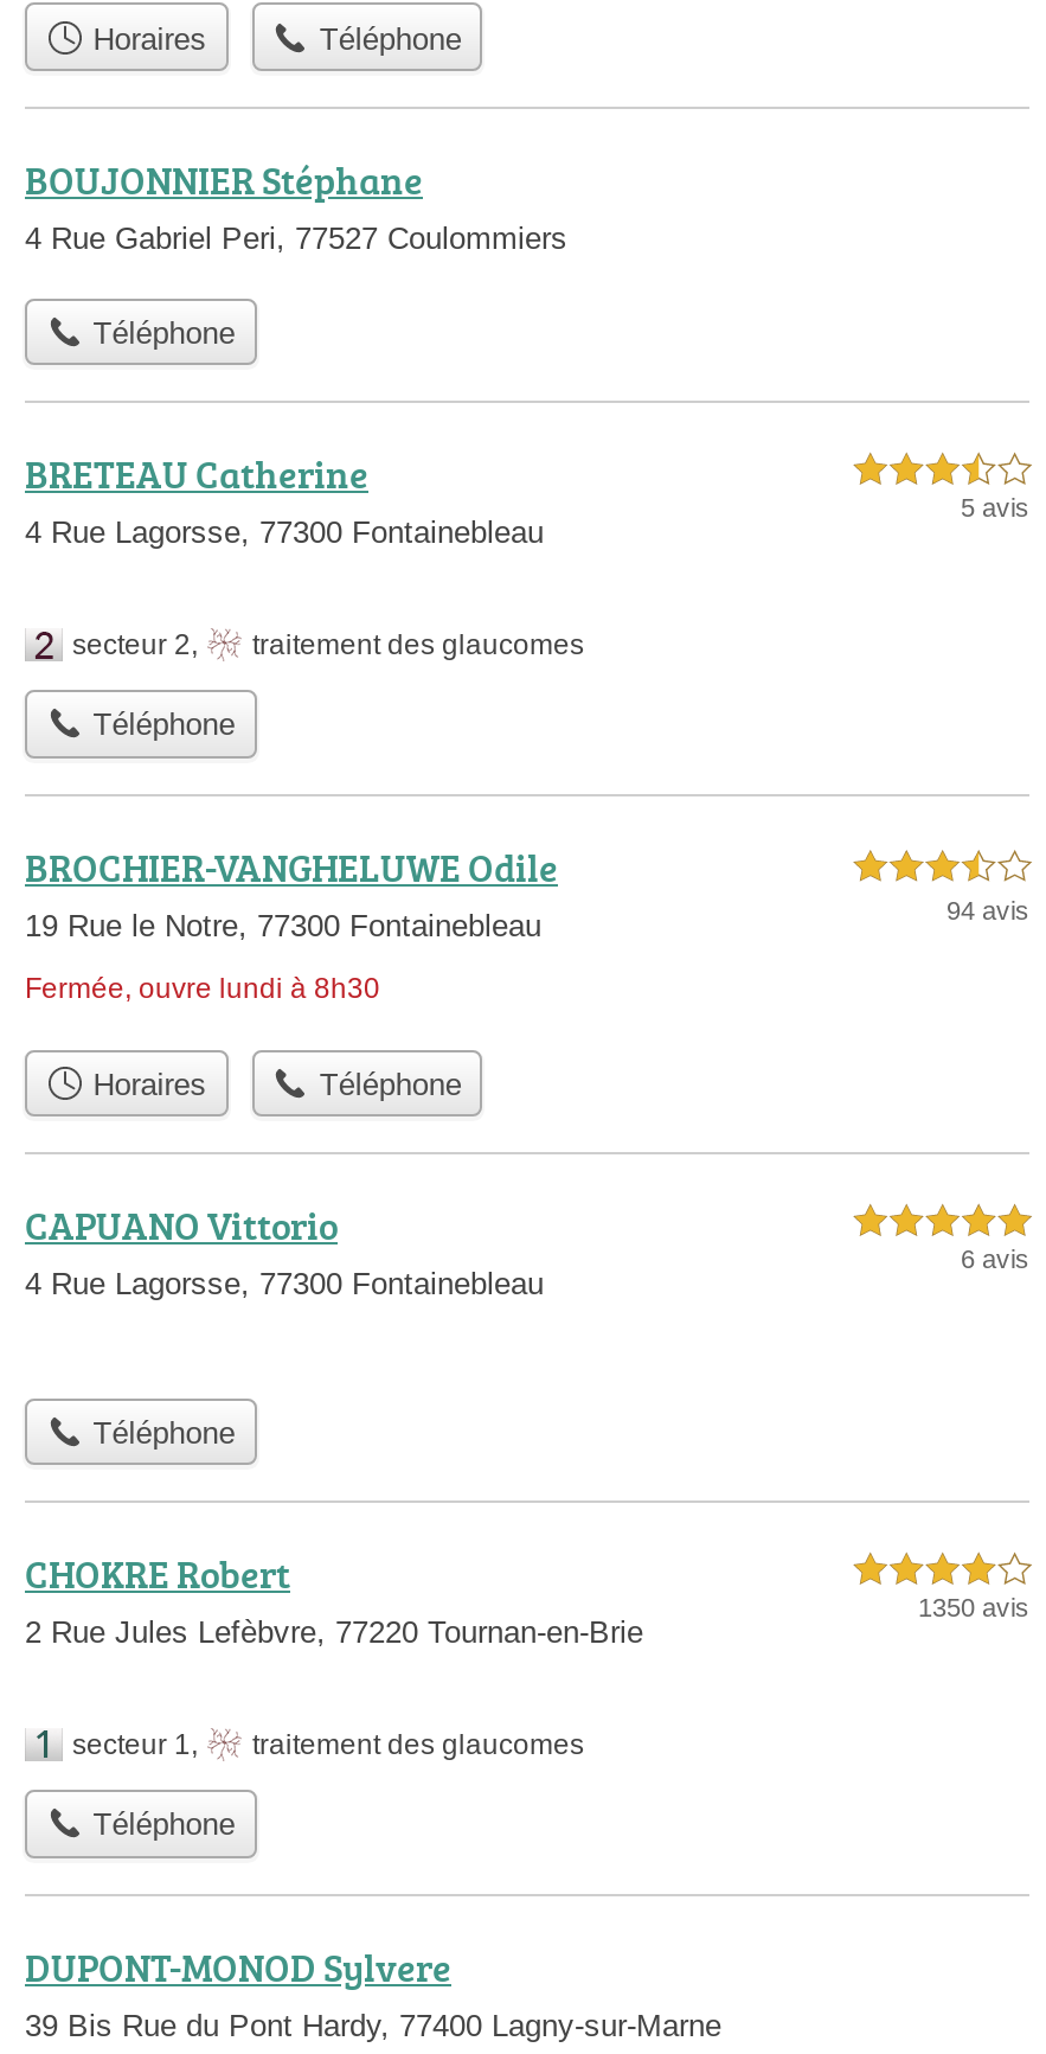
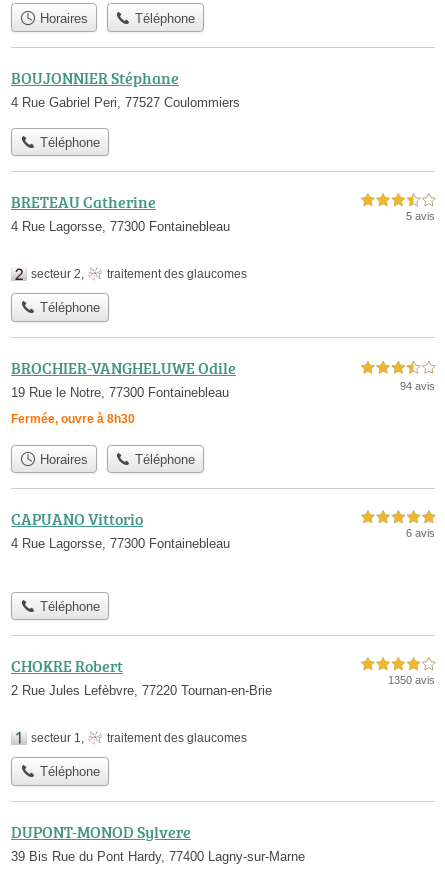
- Fermée, ouvre lundi à 8h30
+ Fermée, ouvre à 8h30
